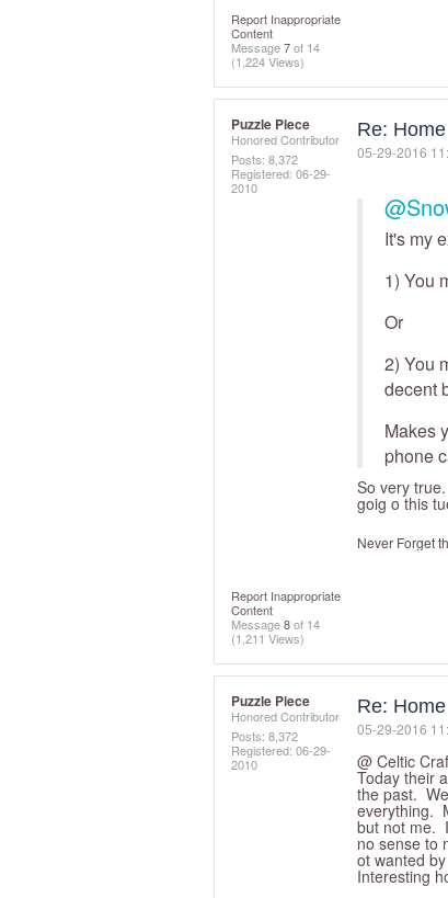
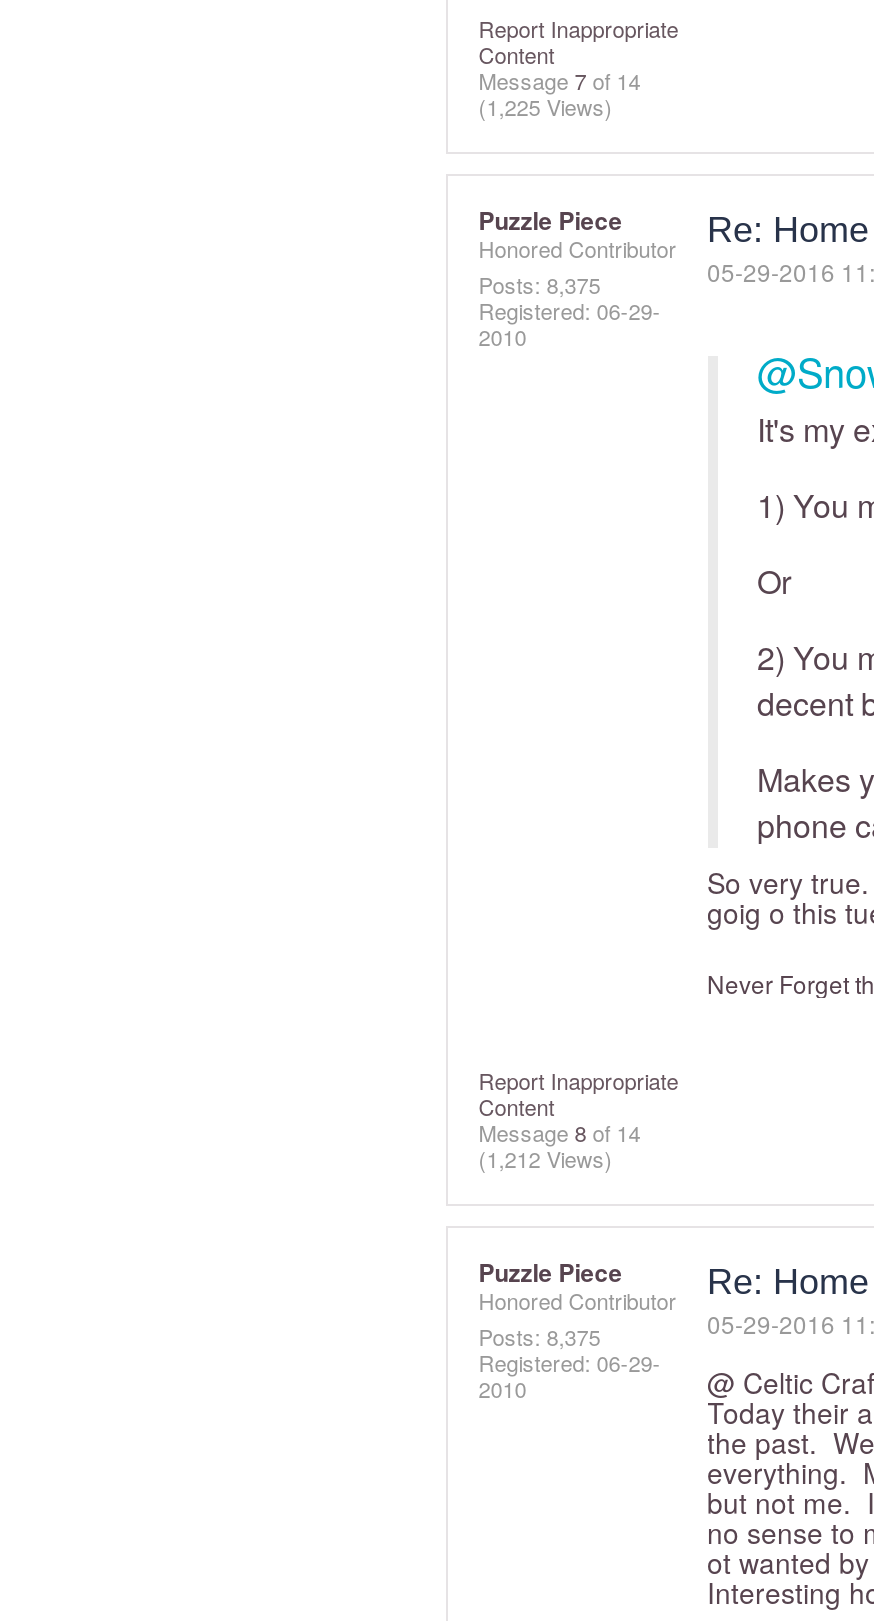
- (1,224 Views)
+ (1,225 Views)

- Posts: 8,372
+ Posts: 8,375

- (1,211 Views)
+ (1,212 Views)

- Posts: 8,372
+ Posts: 8,375
